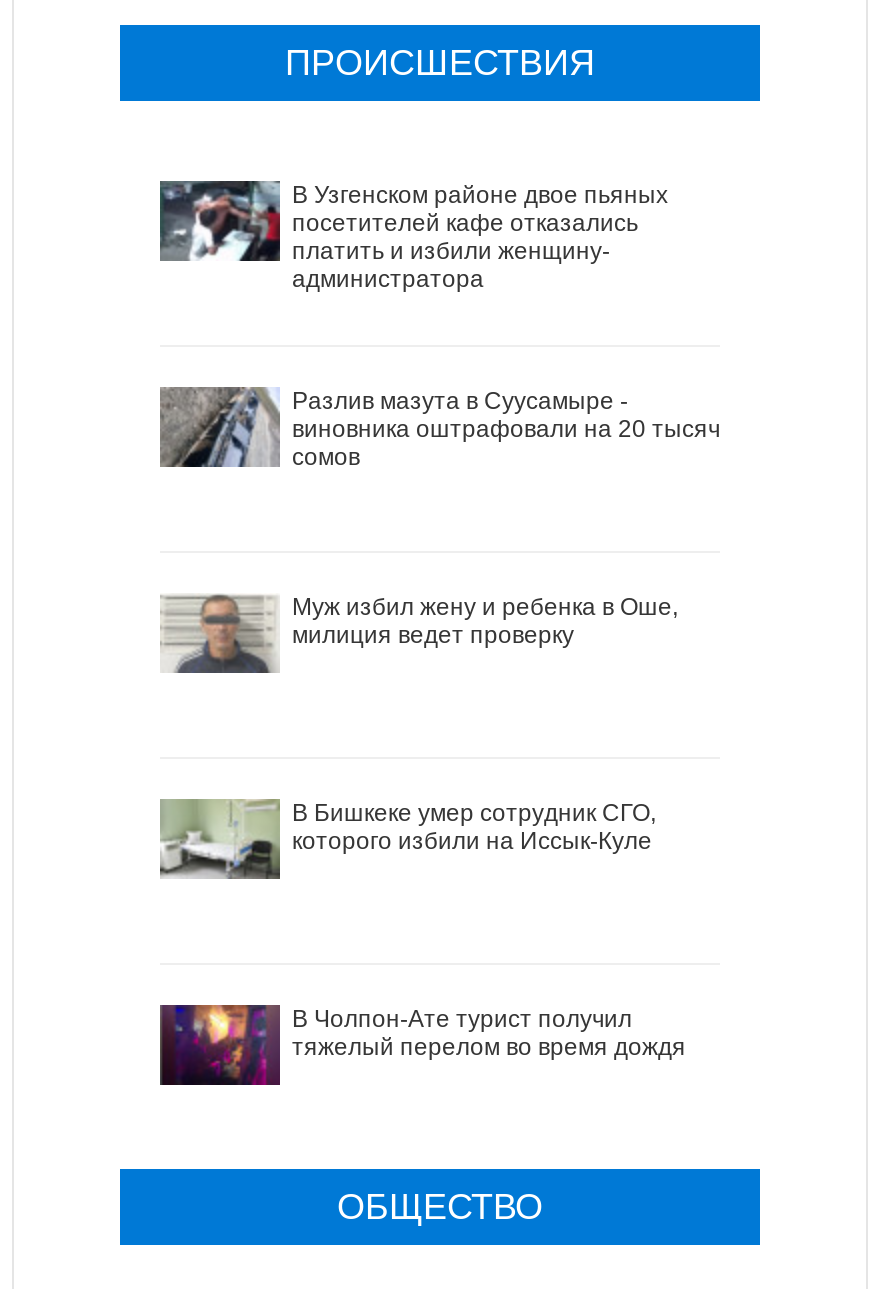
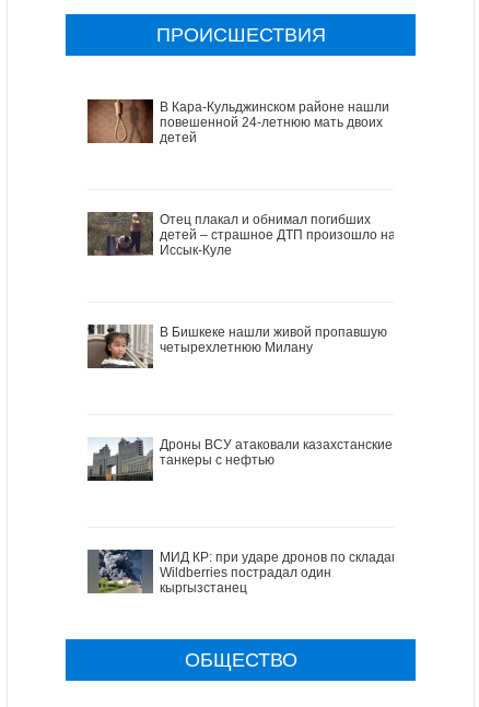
- [image]
- В Узгенском районе двое пьяных
- посетителей кафе отказались
- платить и избили женщину-
- администратора
+ [image]
+ В Кара-Кульджинском районе нашли
+ повешенной 24-летнюю мать двоих
+ детей

- [image]
- Разлив мазута в Суусамыре -
- виновника оштрафовали на 20 тысяч
- сомов
+ [image]
+ Отец плакал и обнимал погибших
+ детей – страшное ДТП произошло на
+ Иссык-Куле

- [image]
- Муж избил жену и ребенка в Оше,
- милиция ведет проверку
+ [image]
+ В Бишкеке нашли живой пропавшую
+ четырехлетнюю Милану

- [image]
- В Бишкеке умер сотрудник СГО,
- которого избили на Иссык-Куле
+ [image]
+ Дроны ВСУ атаковали казахстанские
+ танкеры с нефтью

- [image]
- В Чолпон-Ате турист получил
- тяжелый перелом во время дождя
+ [image]
+ МИД КР: при ударе дронов по складам
+ Wildberries пострадал один
+ кыргызстанец
